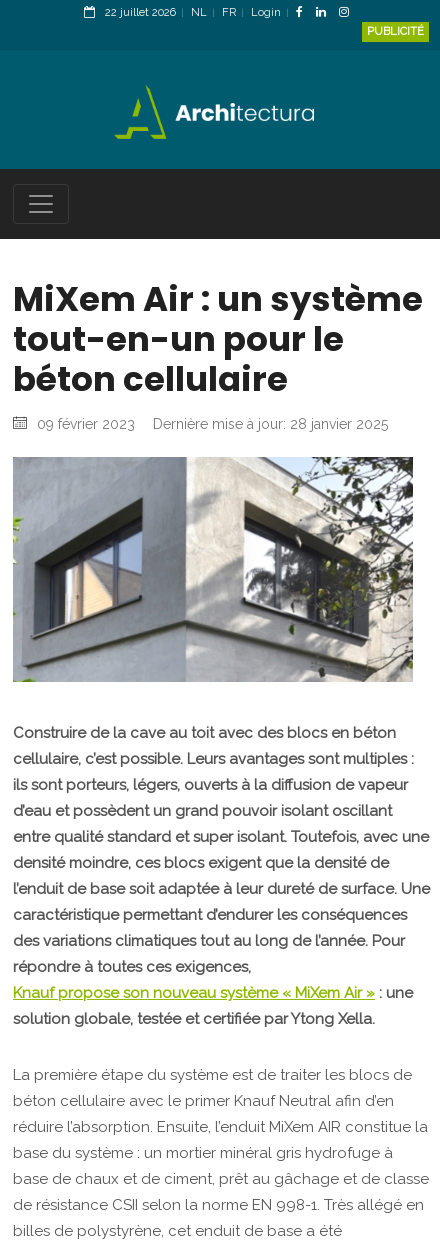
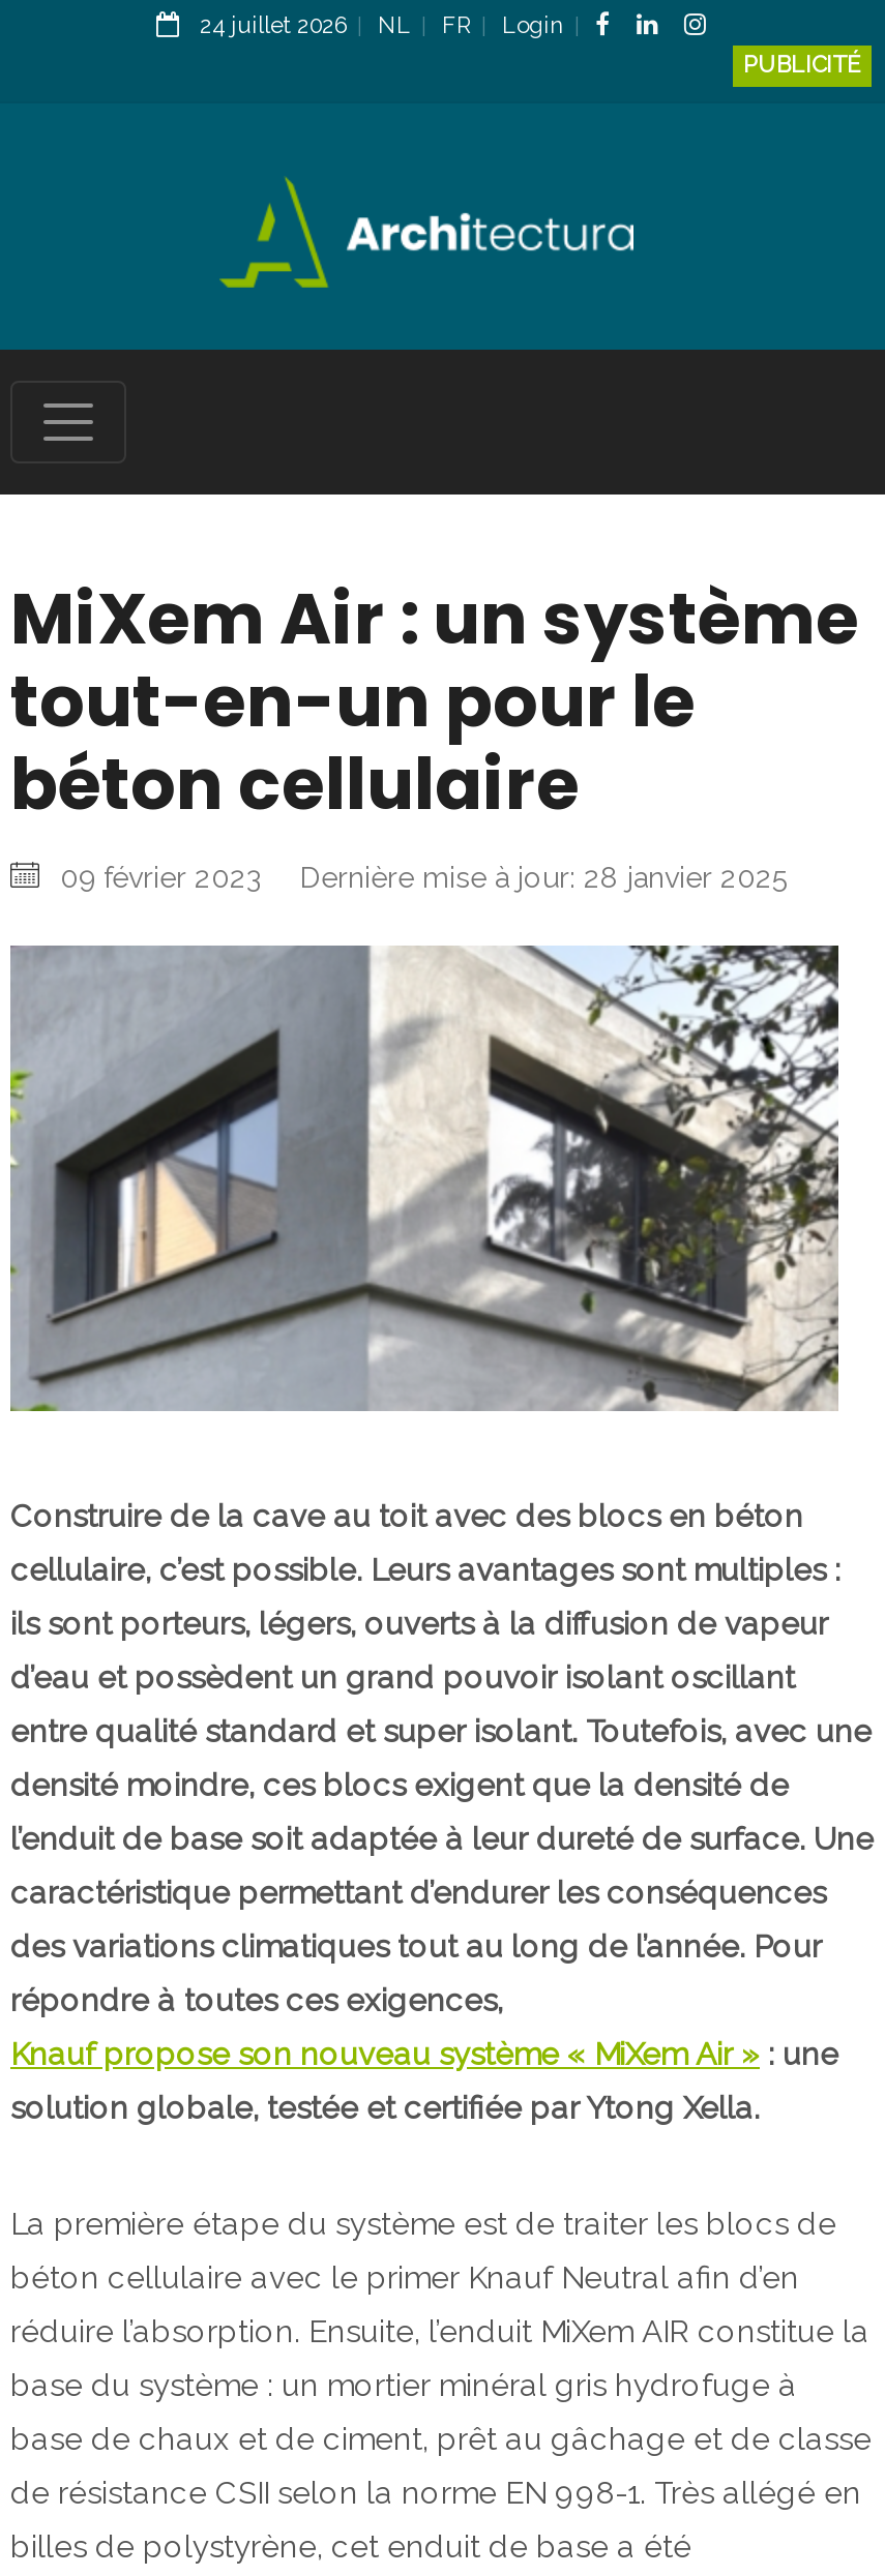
- 22 juillet 2026 NL FR Login
+ 24 juillet 2026 NL FR Login
